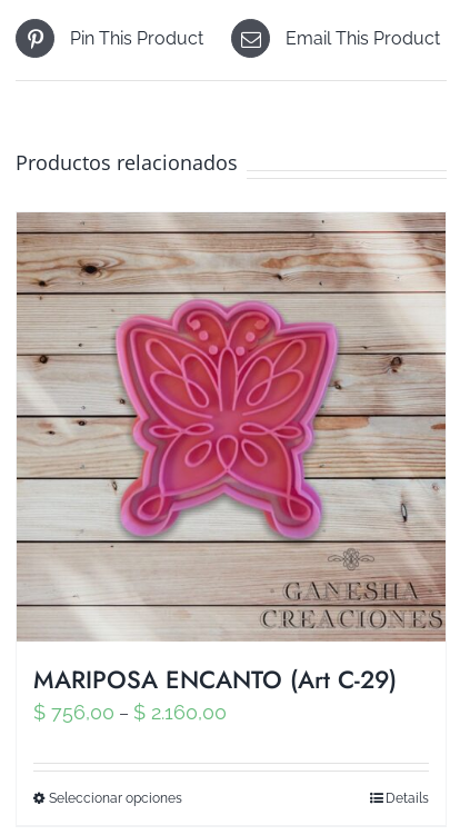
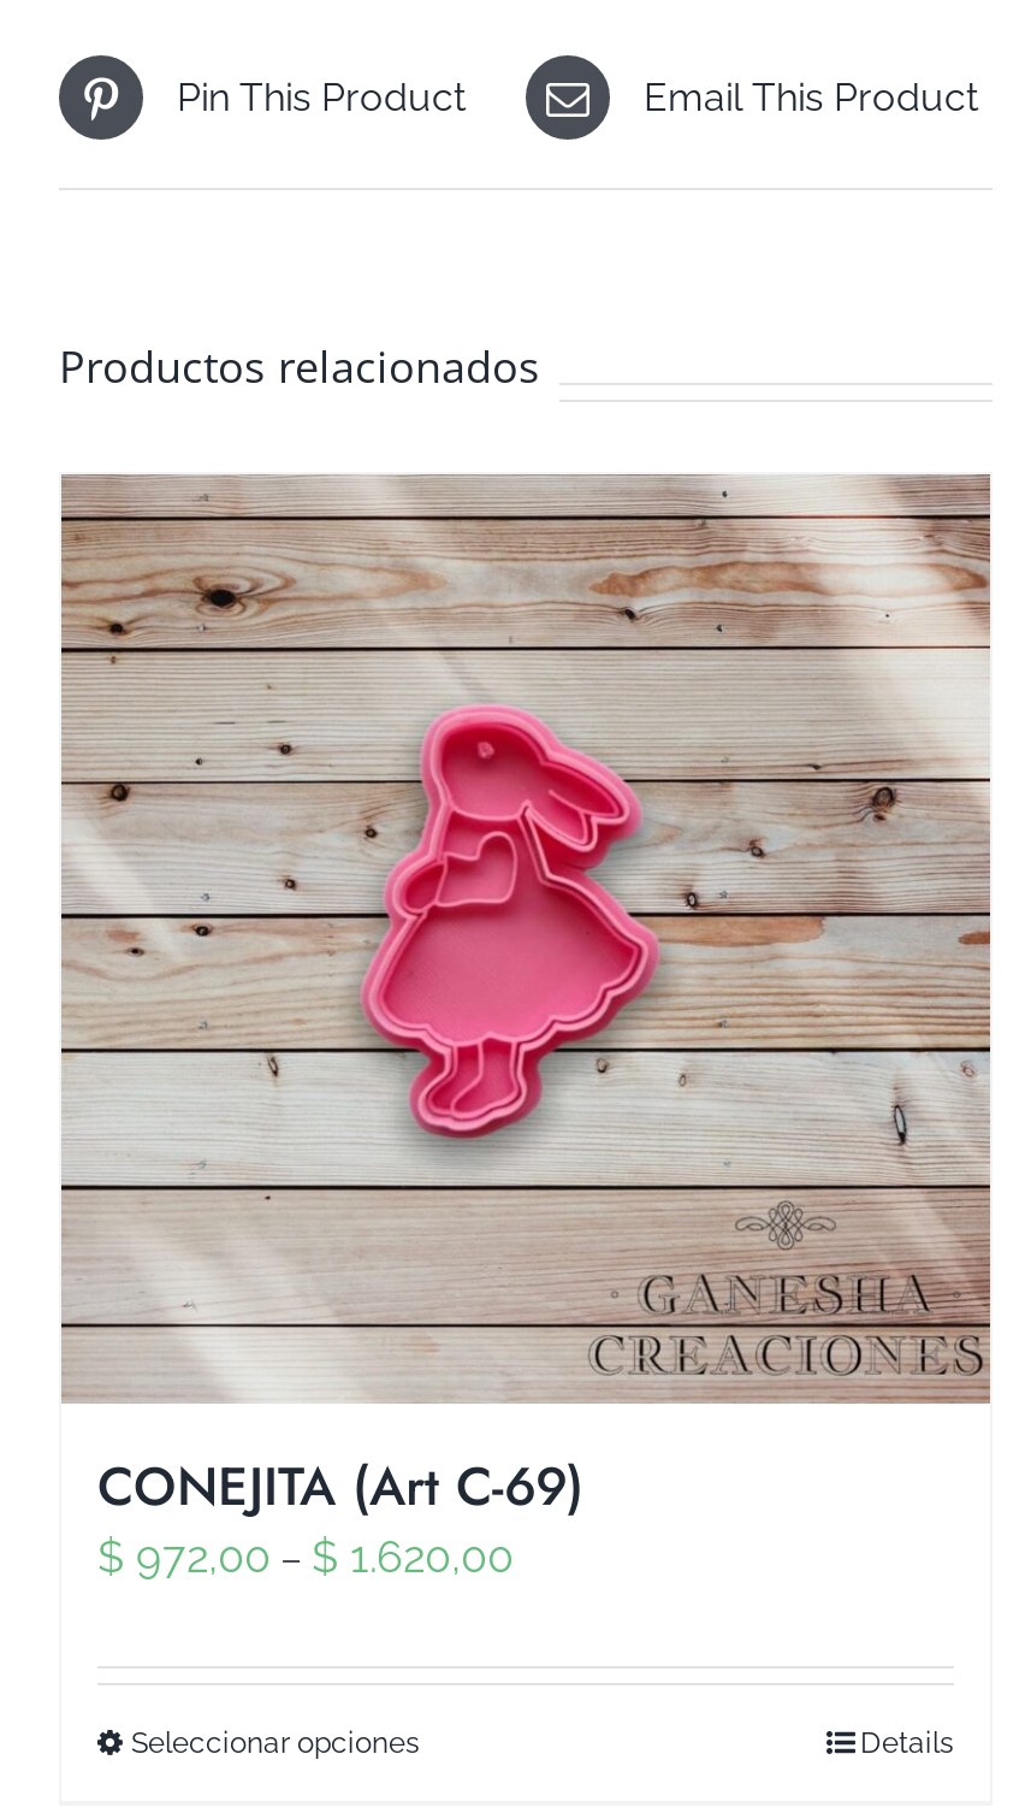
- [image]
+ [image]

- MARIPOSA ENCANTO (Art C-29)
- $756,00 – $2.160,00
+ CONEJITA (Art C-69)
+ $972,00 – $1.620,00
